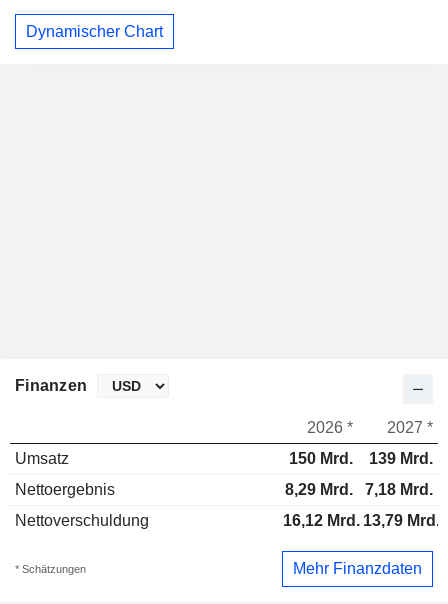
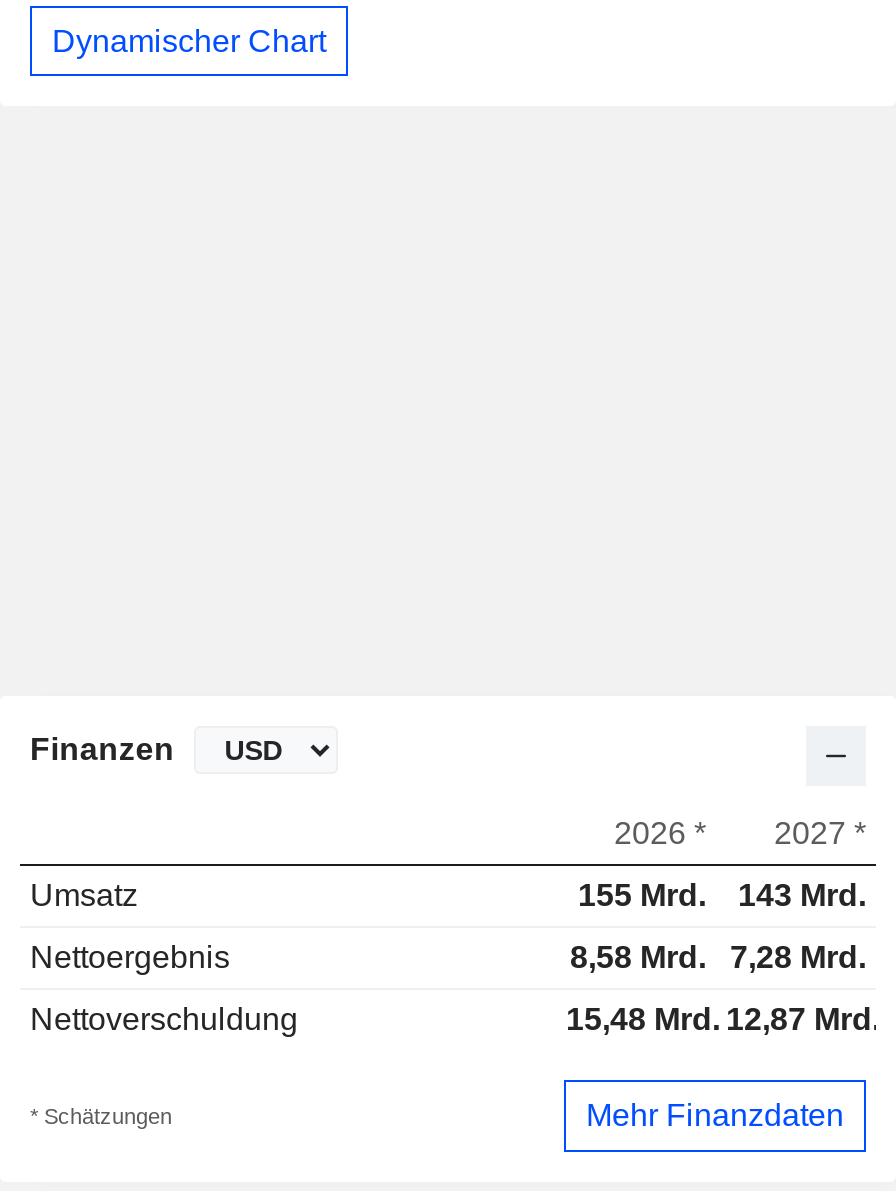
- 150 Mrd.
+ 155 Mrd.

- 139 Mrd.
+ 143 Mrd.

- 8,29 Mrd.
+ 8,58 Mrd.

- 7,18 Mrd.
+ 7,28 Mrd.

- 16,12 Mrd. 13,79 Mrd.
+ 15,48 Mrd. 12,87 Mrd.
